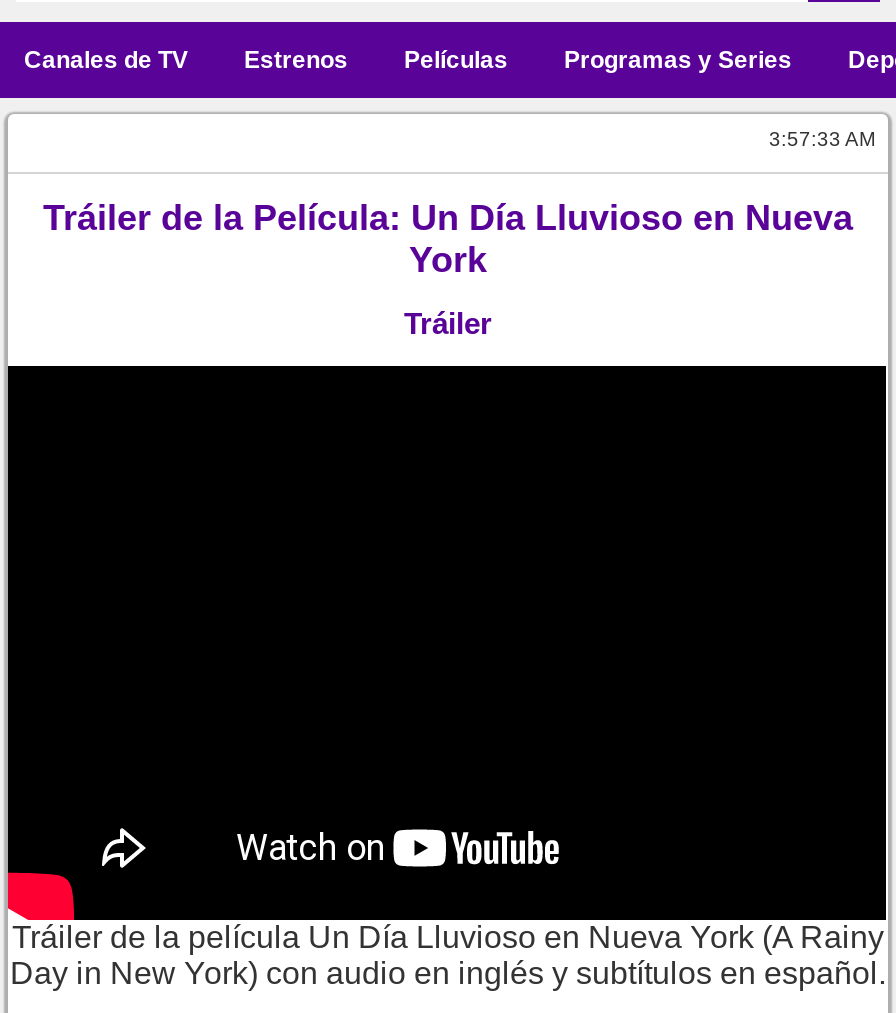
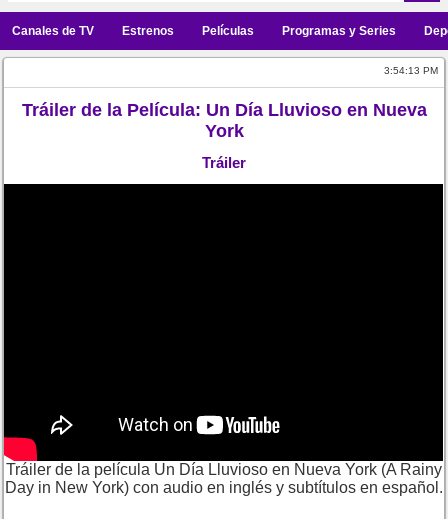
- 3:57:33 AM
+ 3:54:13 PM
